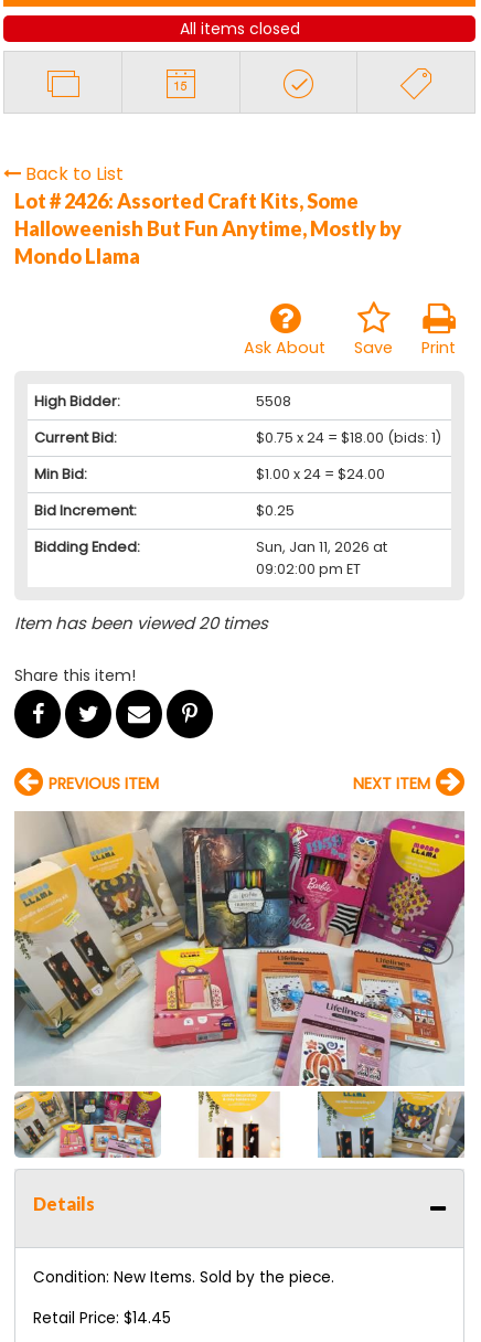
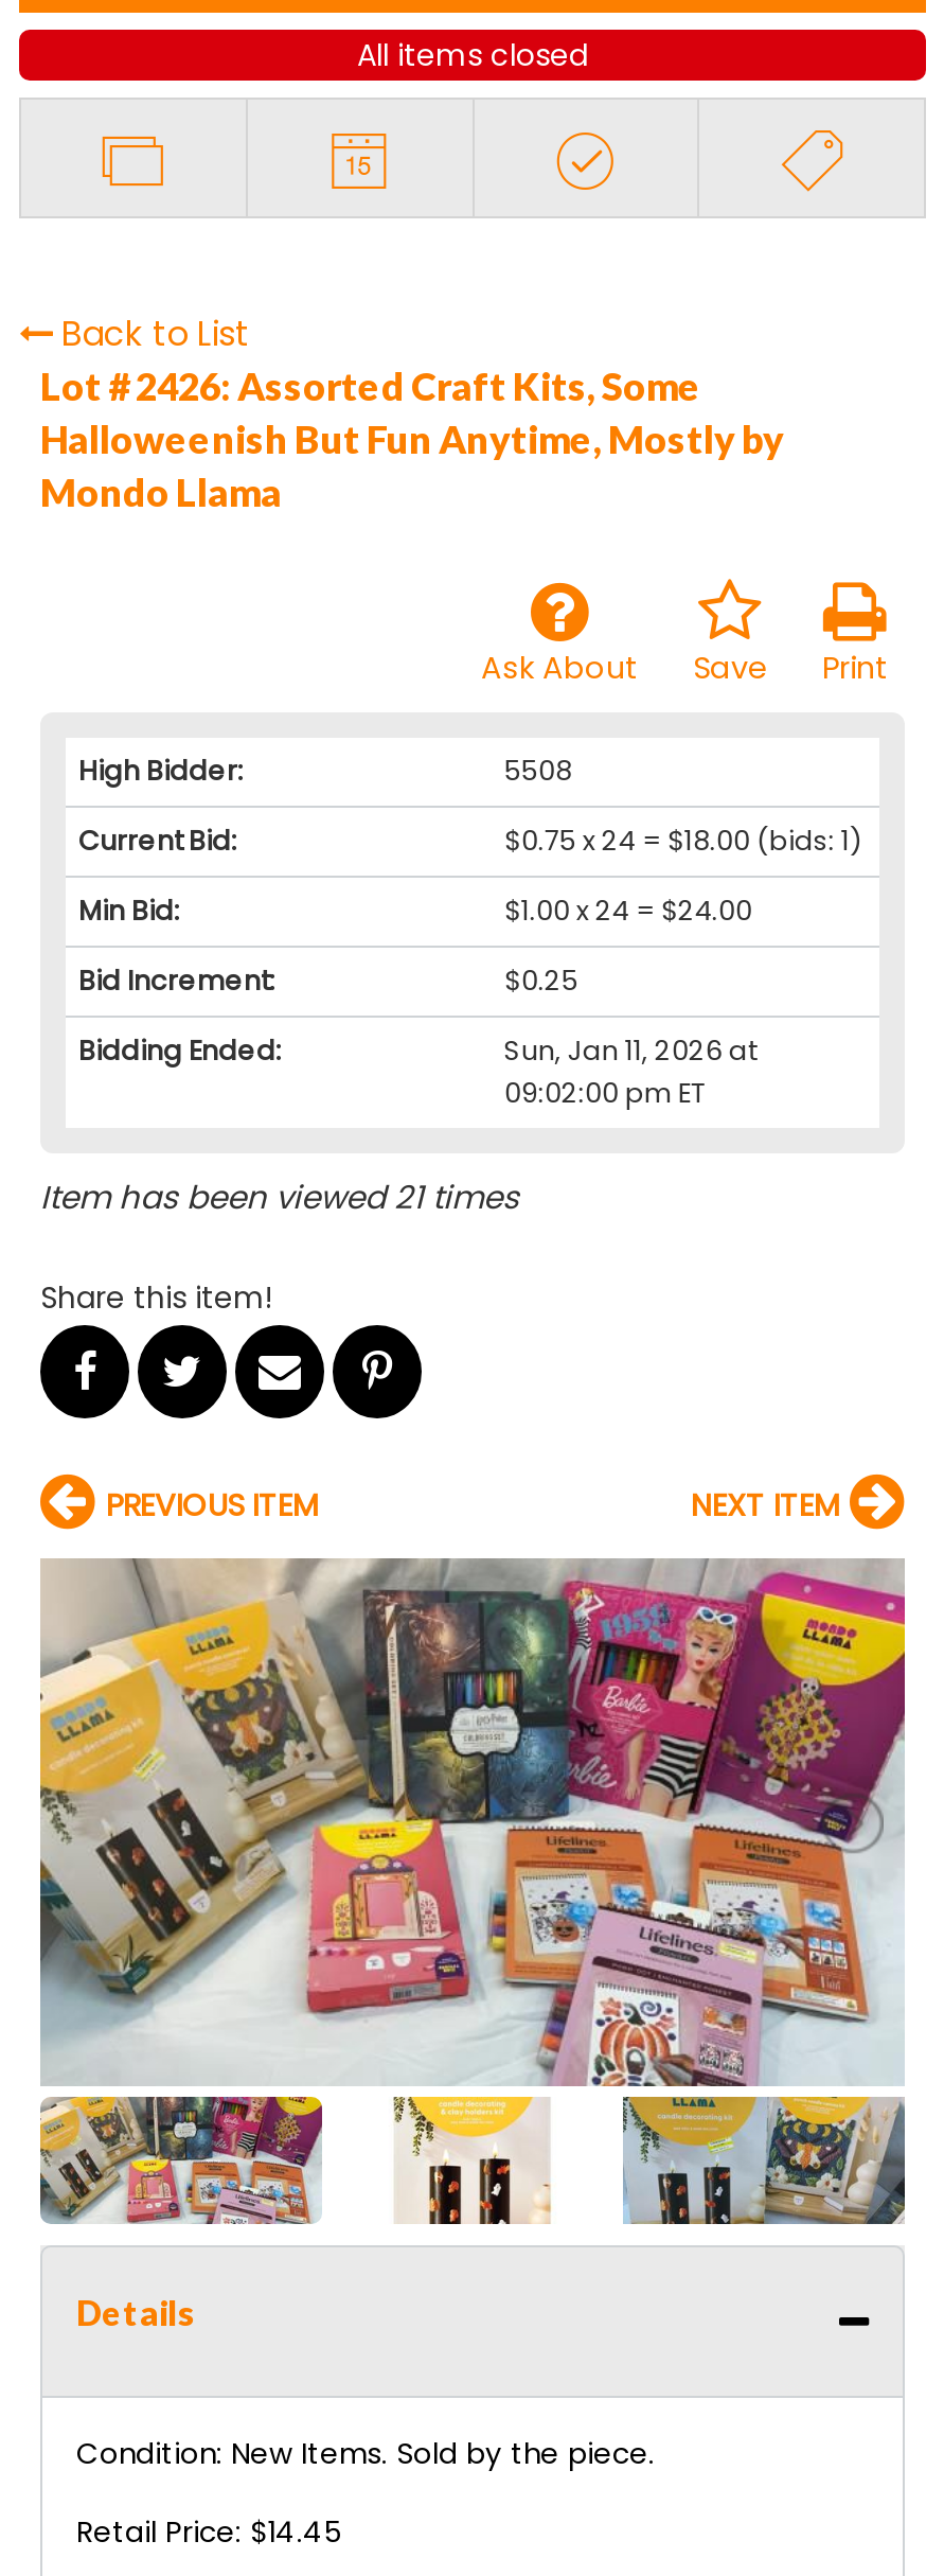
- Item has been viewed 20 times
+ Item has been viewed 21 times
